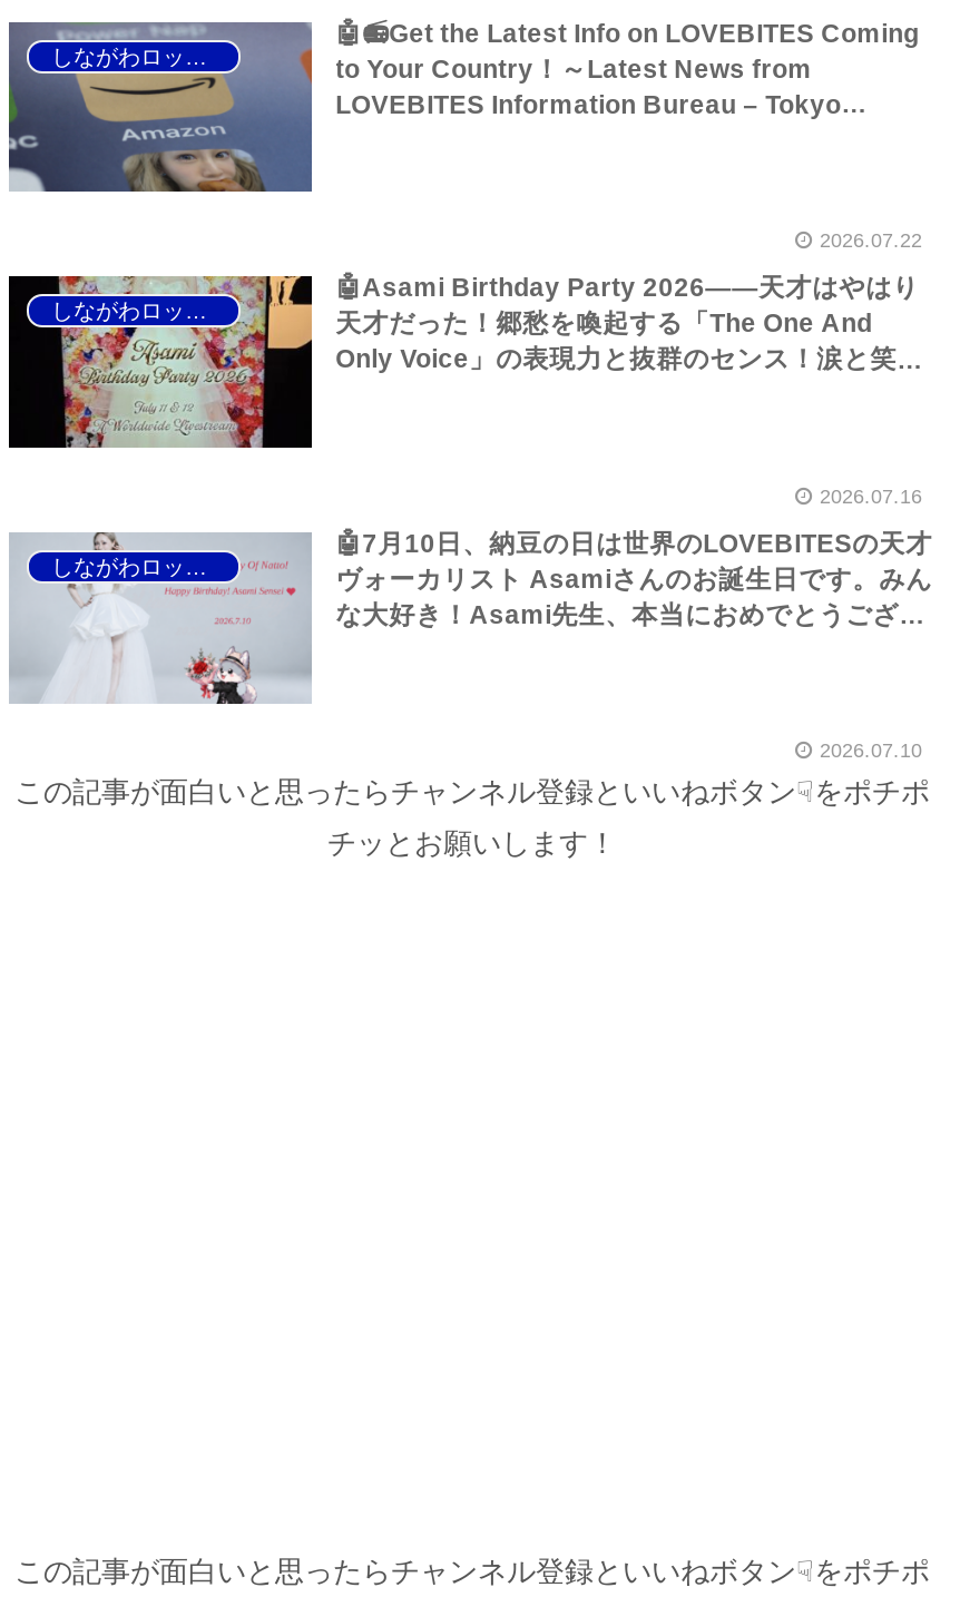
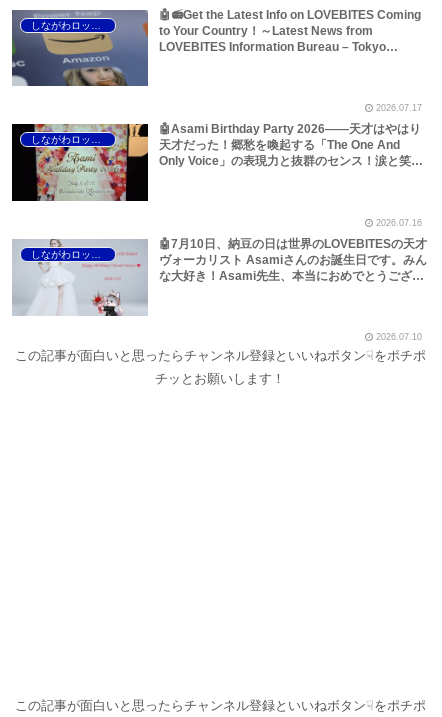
- 2026.07.22
+ 2026.07.17
